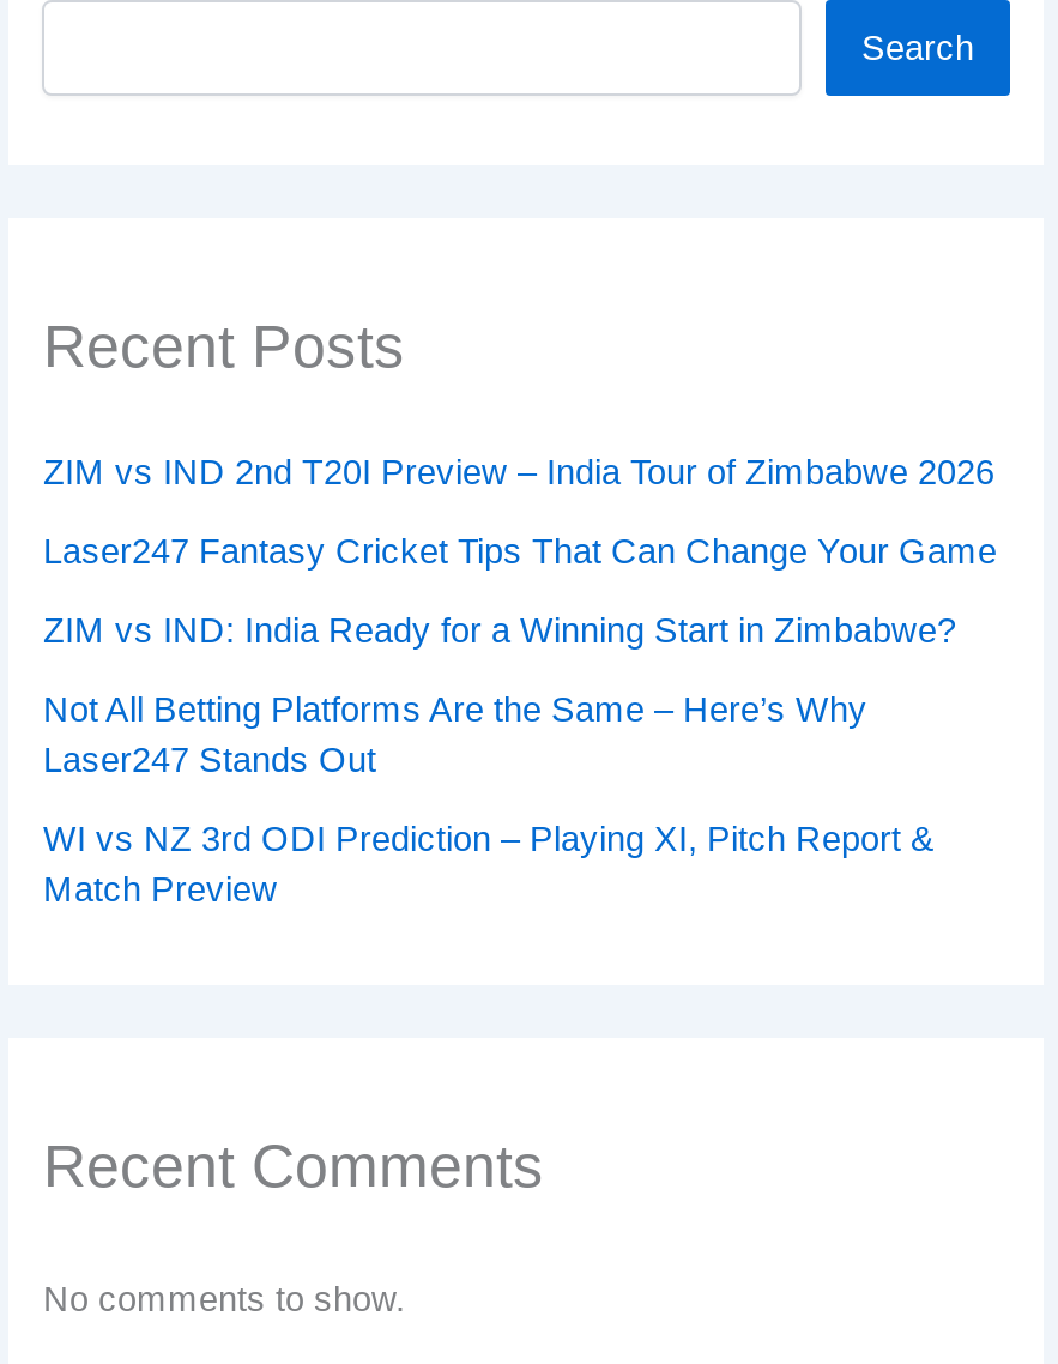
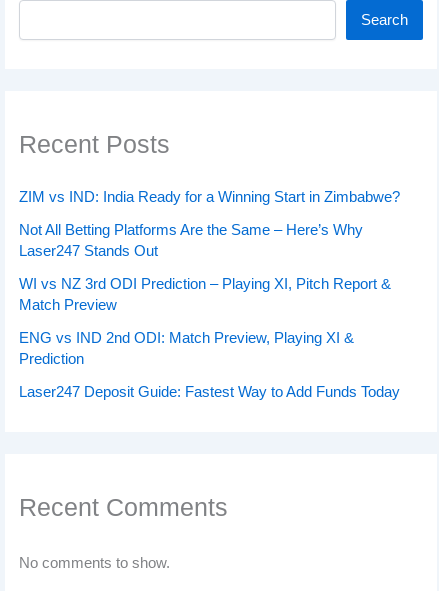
- ZIM vs IND 2nd T20I Preview – India Tour of Zimbabwe 2026
- Laser247 Fantasy Cricket Tips That Can Change Your Game

moved up: ZIM vs IND: India Ready for a Winning Start in Zimbabwe? | Not All Betting Platforms Are the Same – Here’s Why | Laser247 Stands Out | WI vs NZ 3rd ODI Prediction – Playing XI, Pitch Report & | Match Preview

+ ENG vs IND 2nd ODI: Match Preview, Playing XI &
+ Prediction
+ Laser247 Deposit Guide: Fastest Way to Add Funds Today
